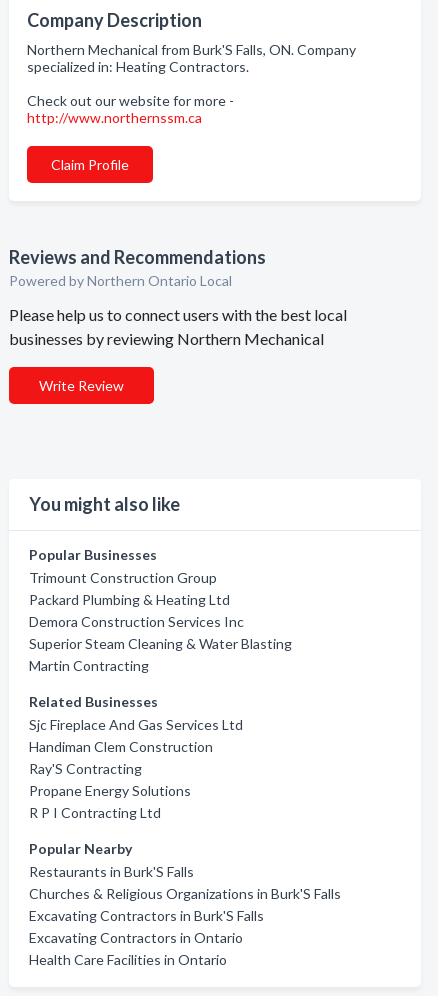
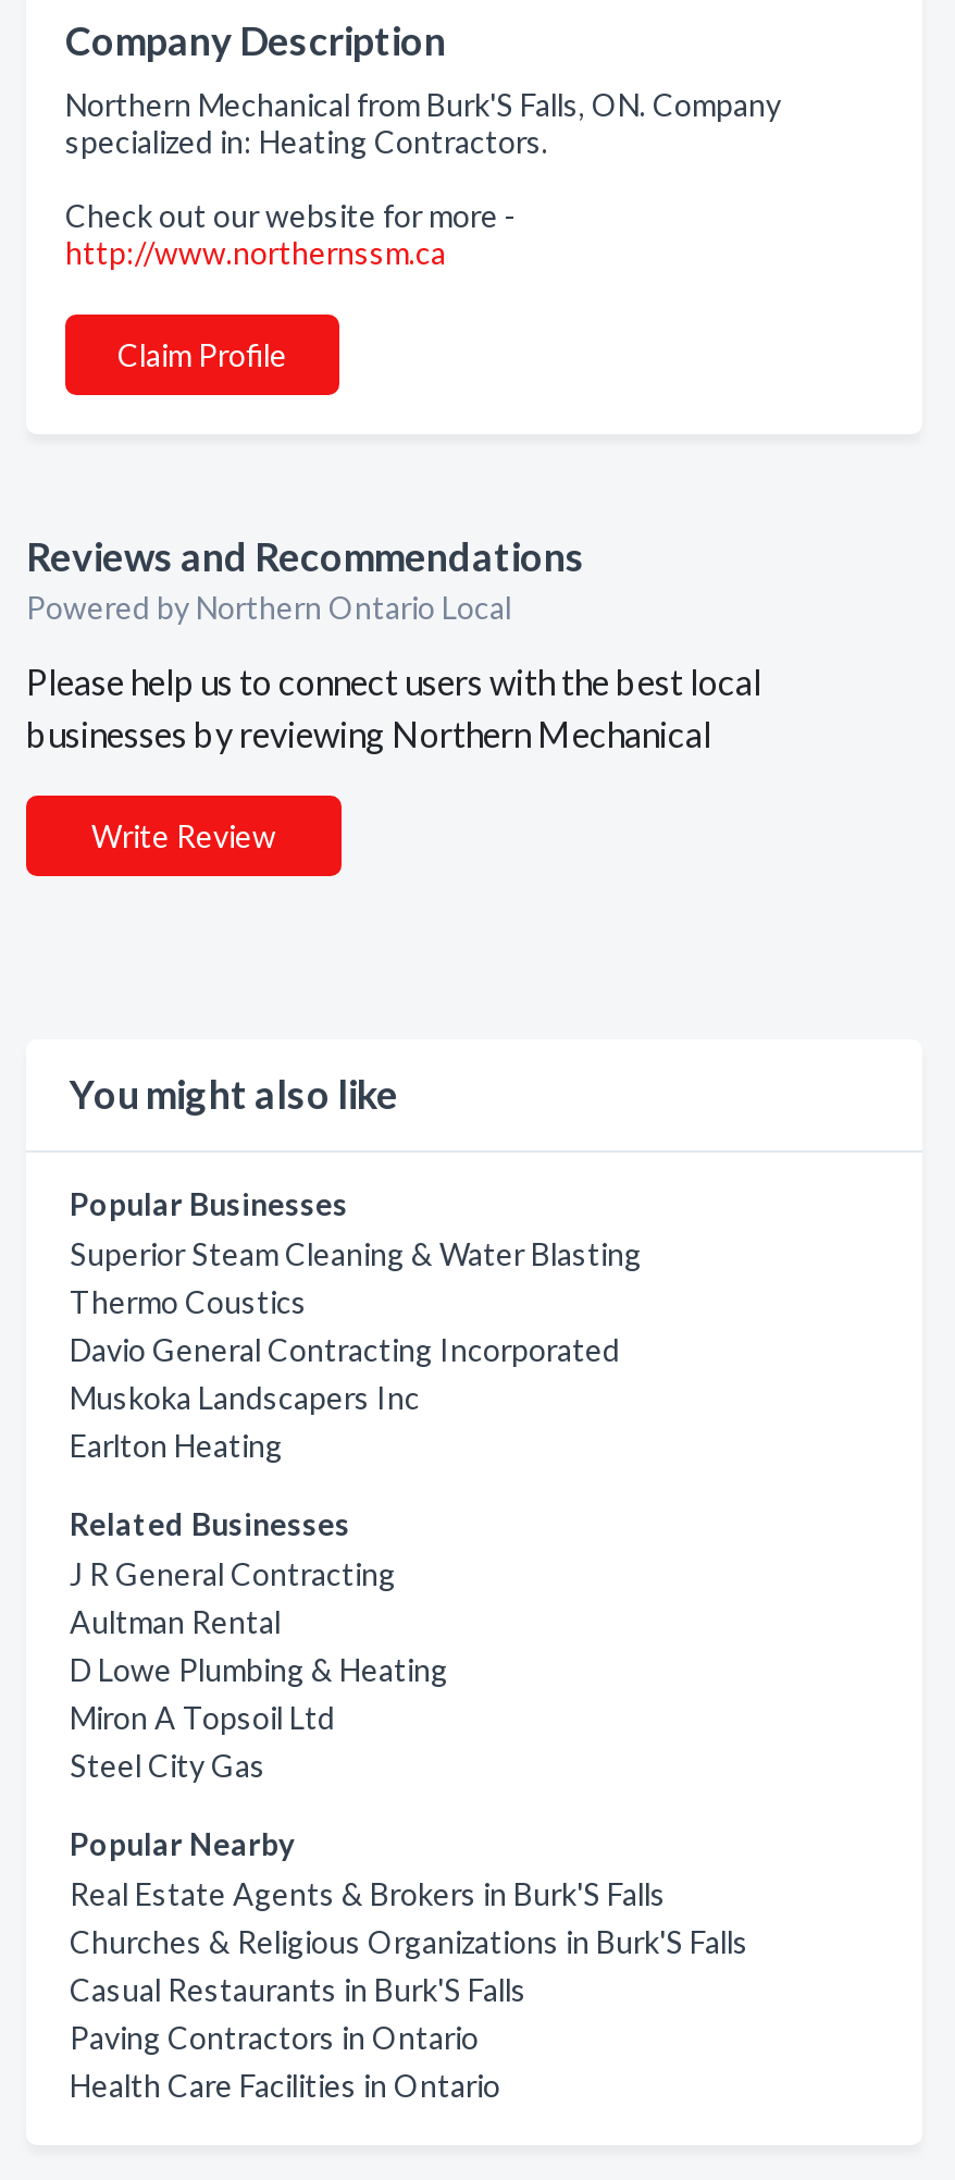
- Trimount Construction Group
- Packard Plumbing & Heating Ltd
- Demora Construction Services Inc

moved up: Superior Steam Cleaning & Water Blasting

- Martin Contracting
+ Thermo Coustics
+ Davio General Contracting Incorporated
+ Muskoka Landscapers Inc
+ Earlton Heating

- Sjc Fireplace And Gas Services Ltd
- Handiman Clem Construction
- Ray'S Contracting
- Propane Energy Solutions
- R P I Contracting Ltd
+ J R General Contracting
+ Aultman Rental
+ D Lowe Plumbing & Heating
+ Miron A Topsoil Ltd
+ Steel City Gas

- Restaurants in Burk'S Falls
+ Real Estate Agents & Brokers in Burk'S Falls

- Excavating Contractors in Burk'S Falls
+ Casual Restaurants in Burk'S Falls

- Excavating Contractors in Ontario
+ Paving Contractors in Ontario
